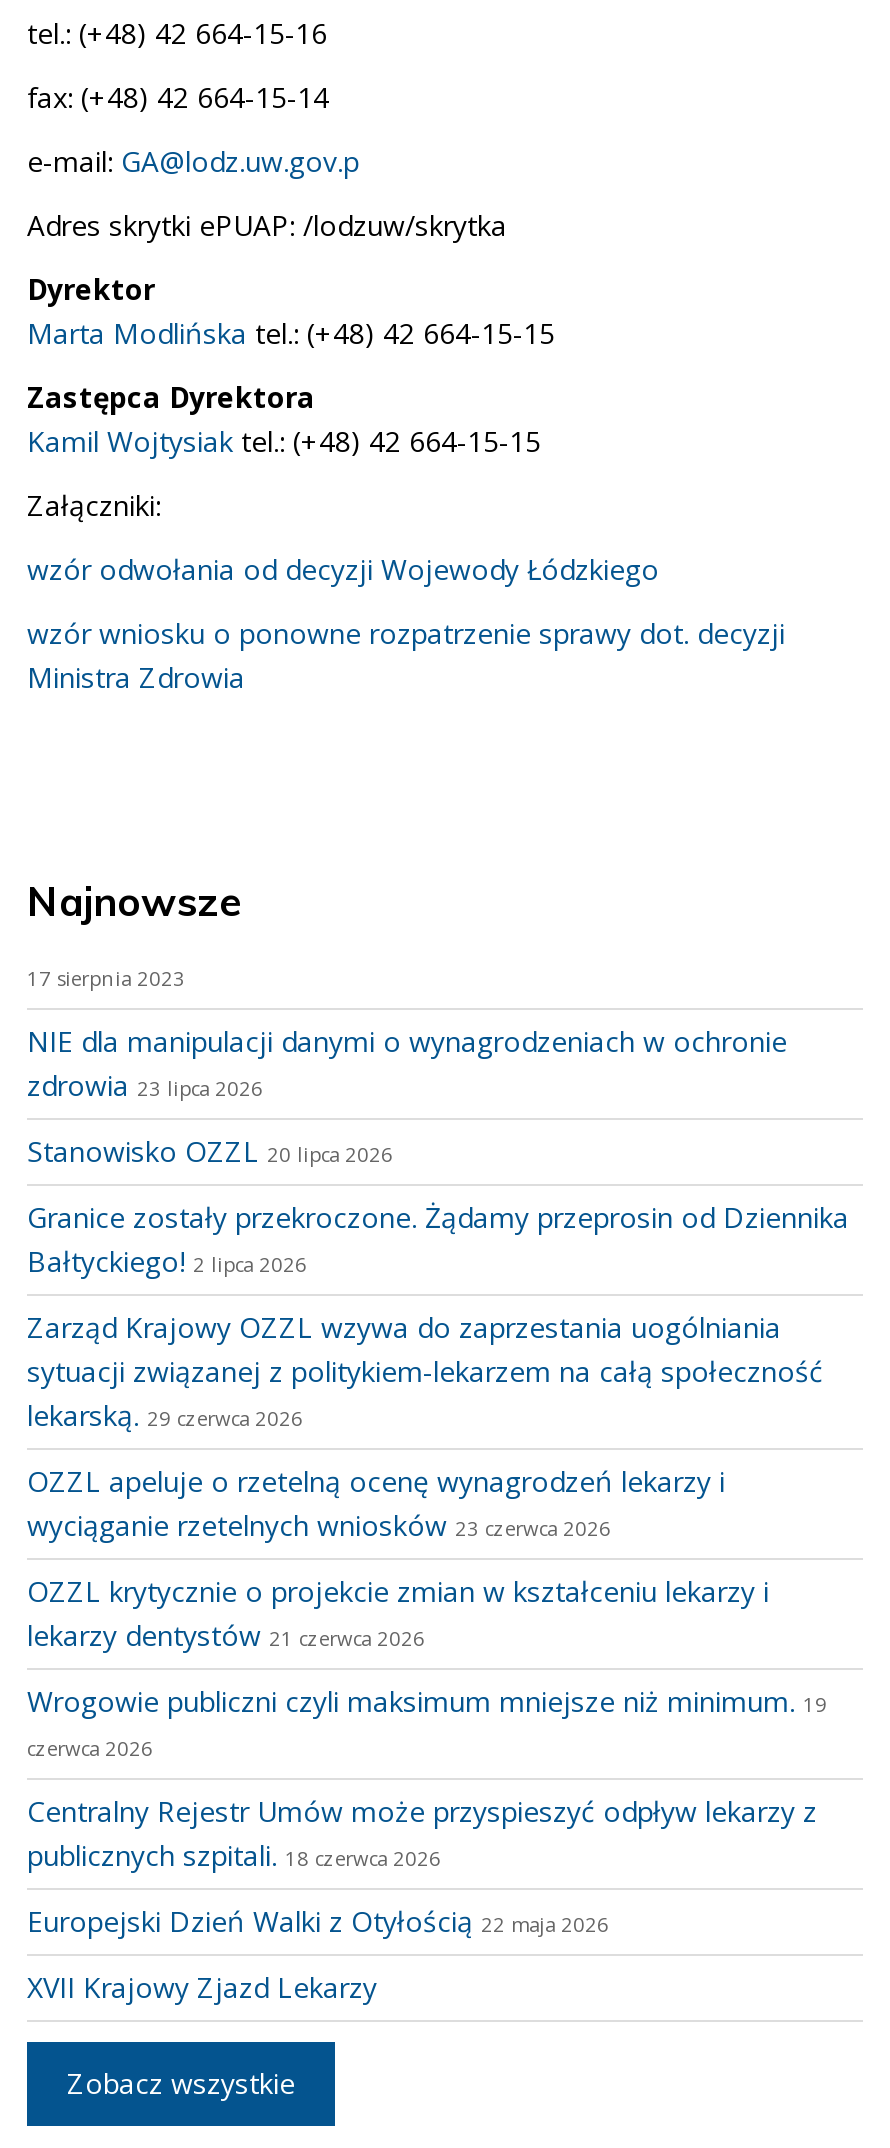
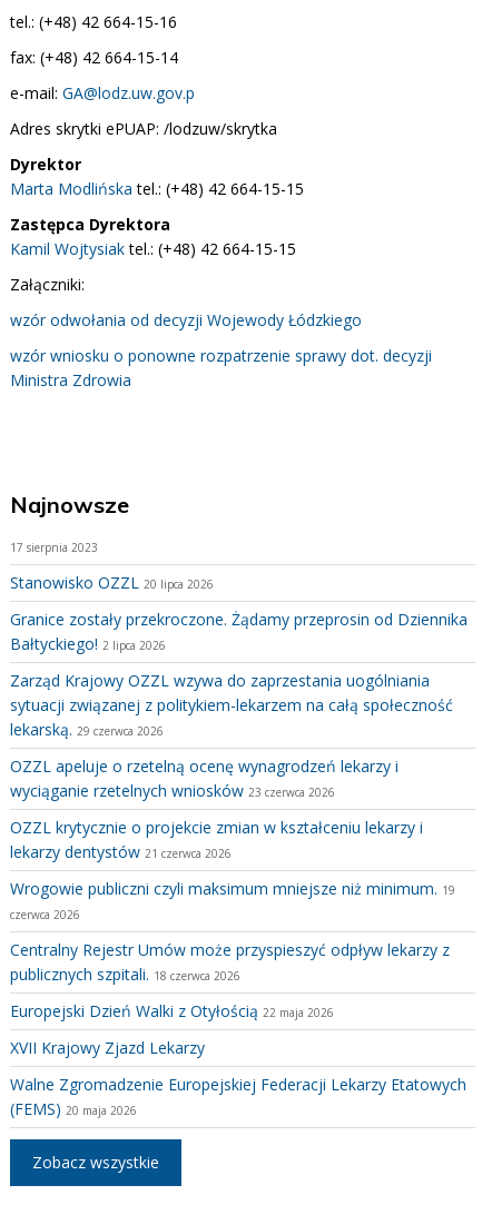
- NIE dla manipulacji danymi o wynagrodzeniach w ochronie
- zdrowia 23 lipca 2026

moved up: Stanowisko OZZL 20 lipca 2026 | Granice zostały przekroczone. Żądamy przeprosin od Dziennika | Bałtyckiego! 2 lipca 2026 | ... | Europejski Dzień Walki z Otyłością 22 maja 2026 | XVII Krajowy Zjazd Lekarzy

+ Walne Zgromadzenie Europejskiej Federacji Lekarzy Etatowych
+ (FEMS) 20 maja 2026
